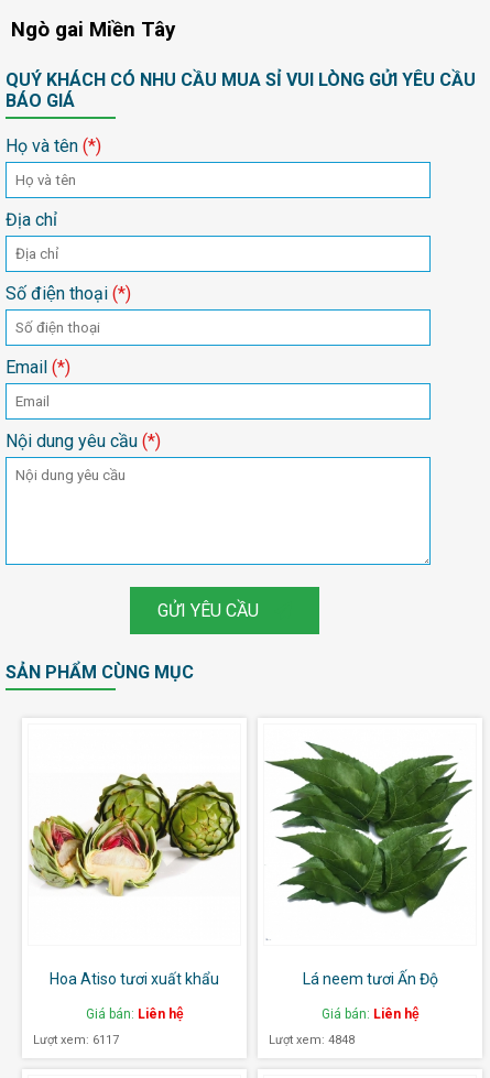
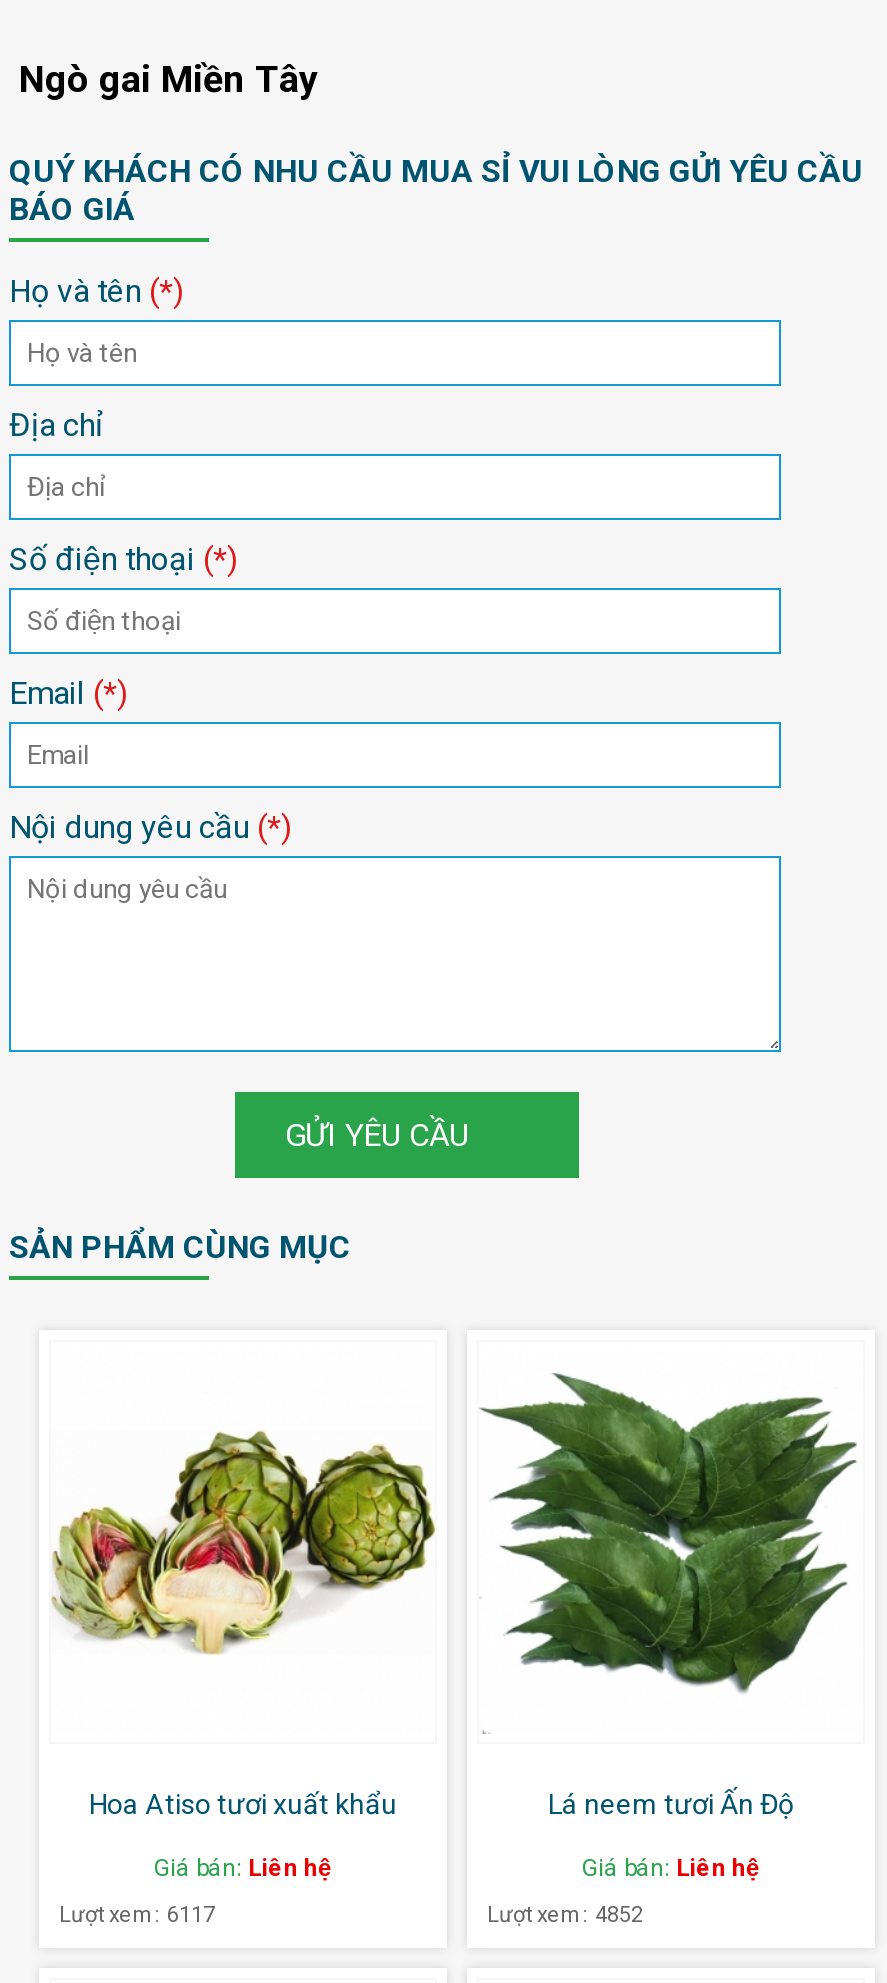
- Lượt xem: 4848
+ Lượt xem: 4852
